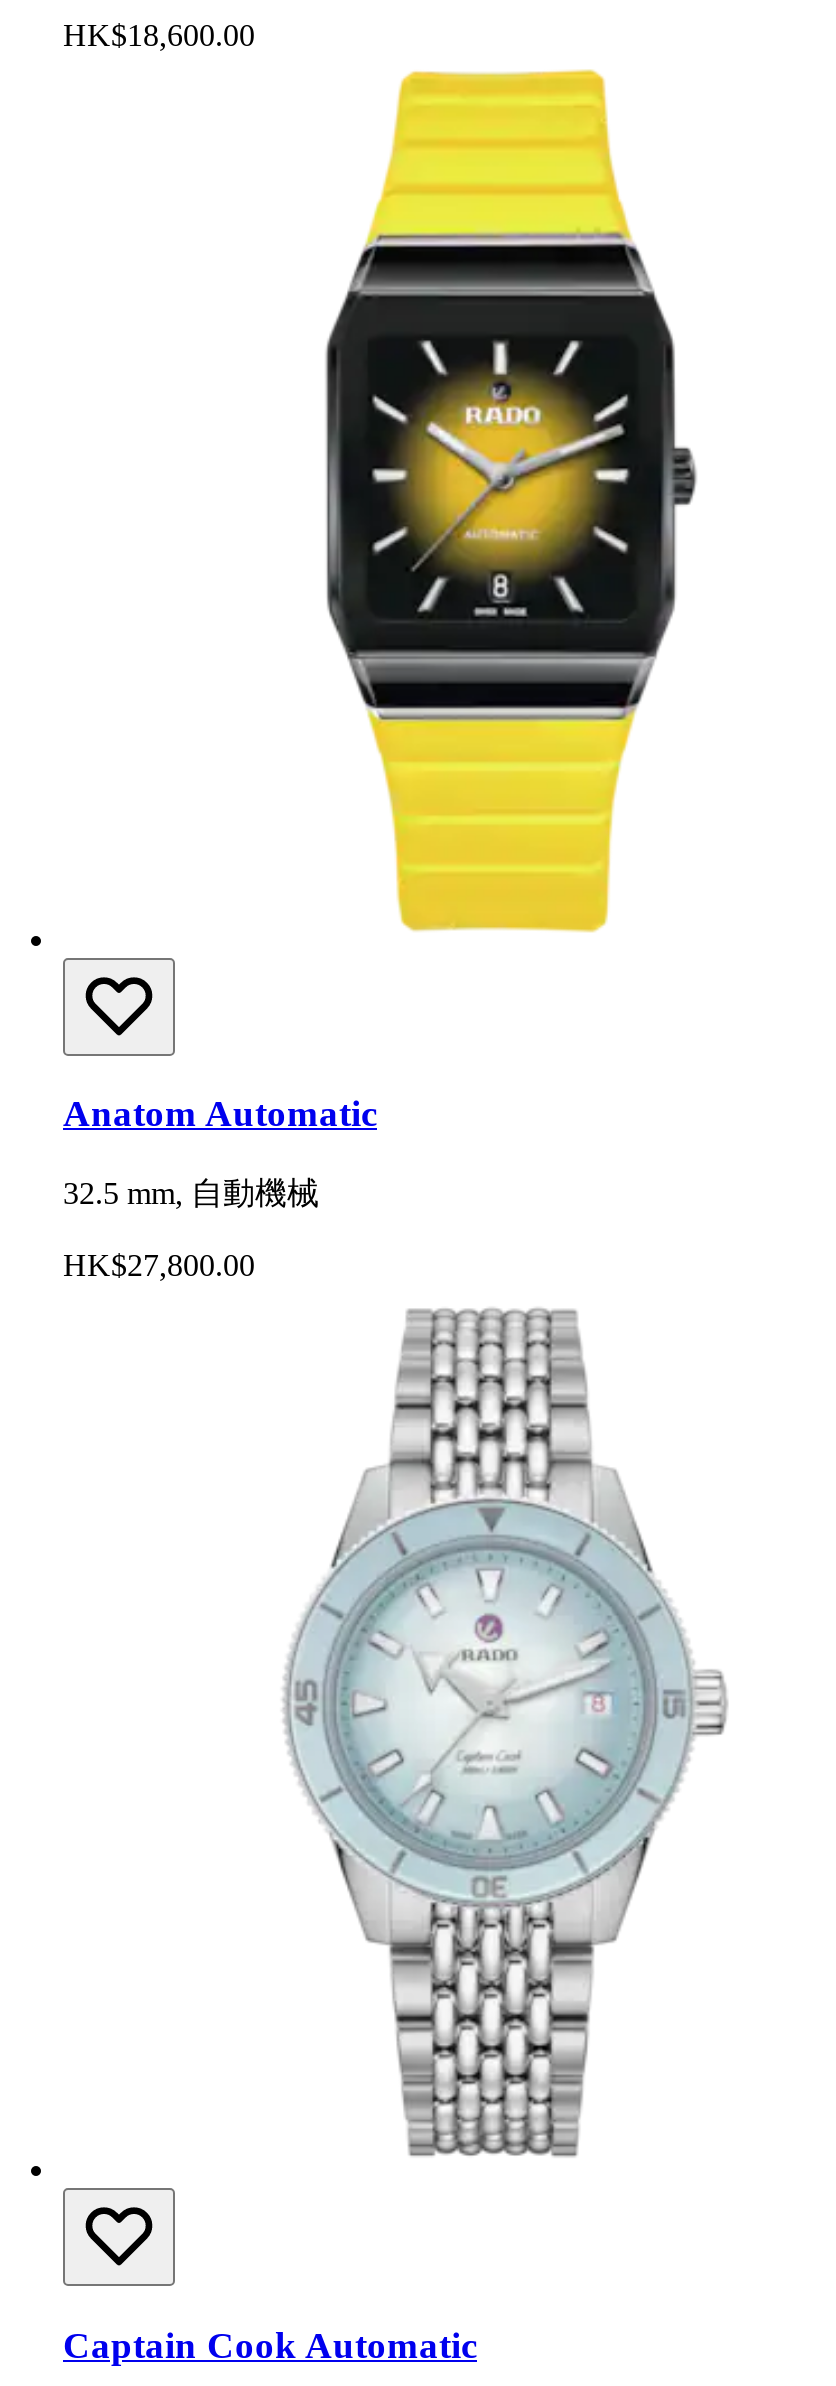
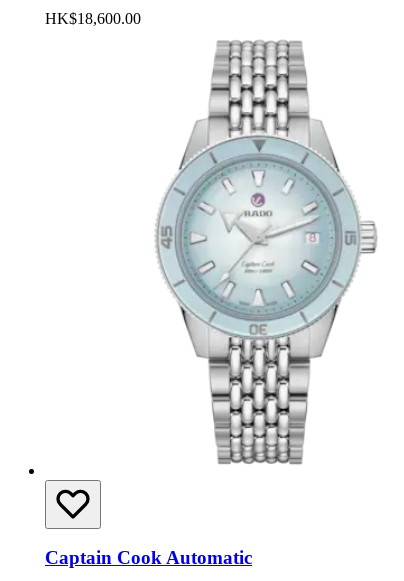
- [image]

- Anatom Automatic
- 32.5 mm, 自動機械
- HK$27,800.00
